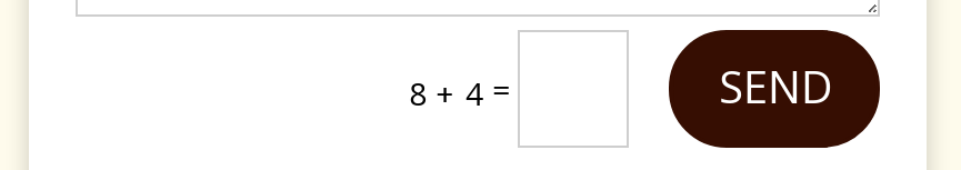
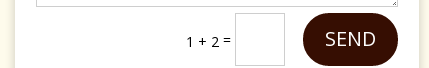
- 8 + 4 =
+ 1 + 2 =
